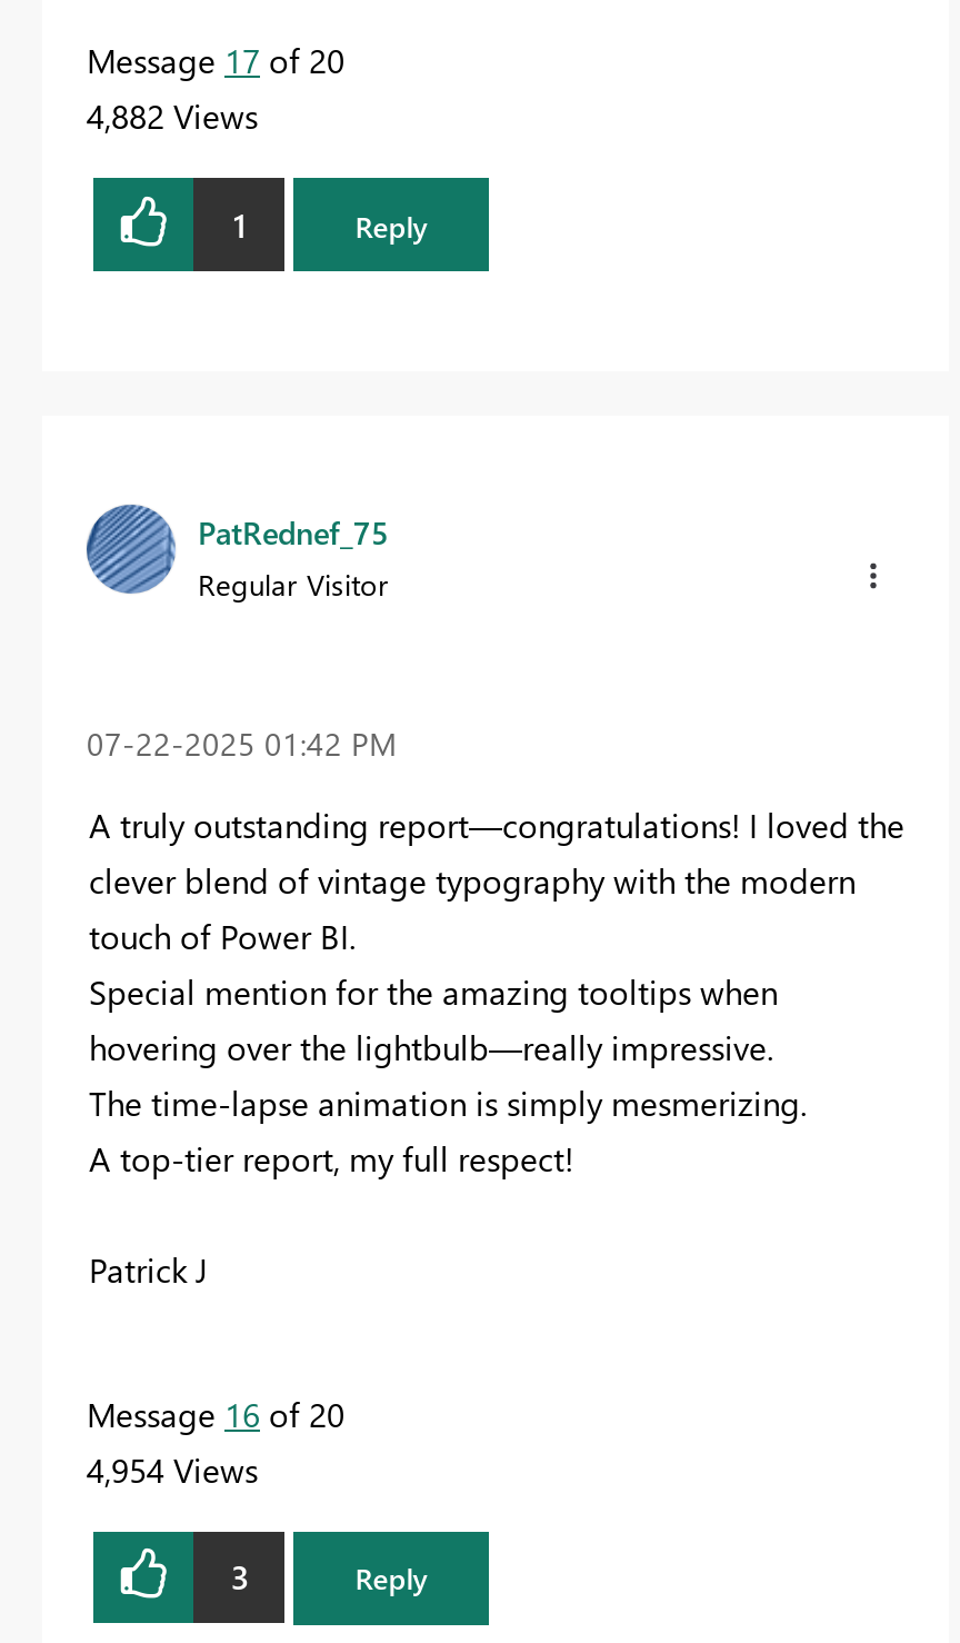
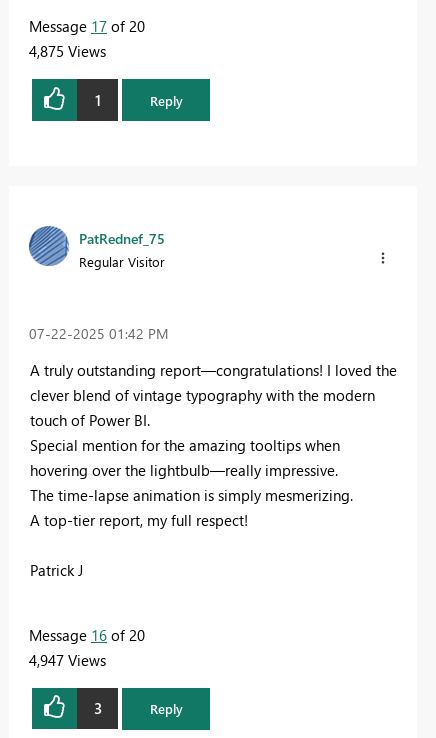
- 4,882 Views
+ 4,875 Views

- 4,954 Views
+ 4,947 Views
